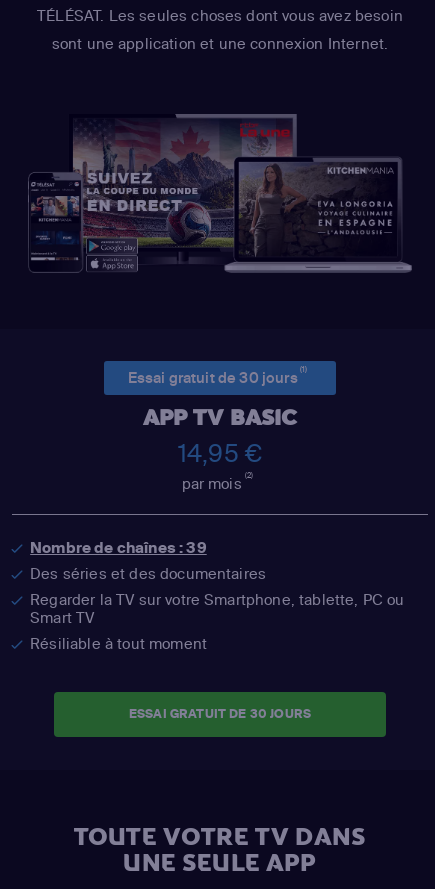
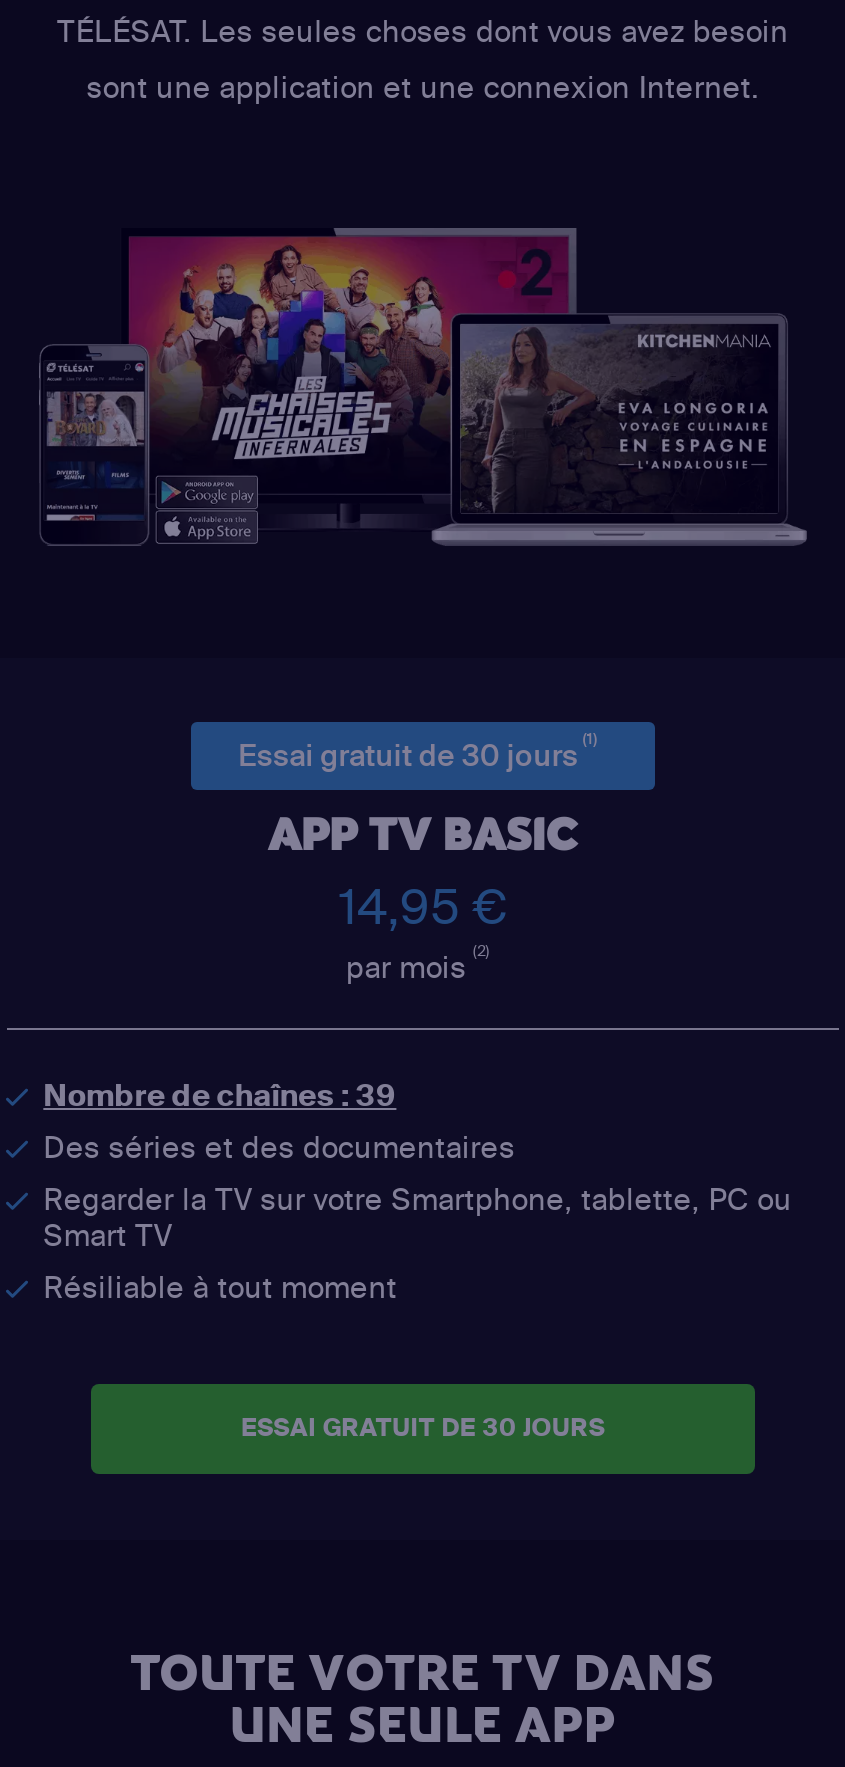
- [image]
+ [image]
